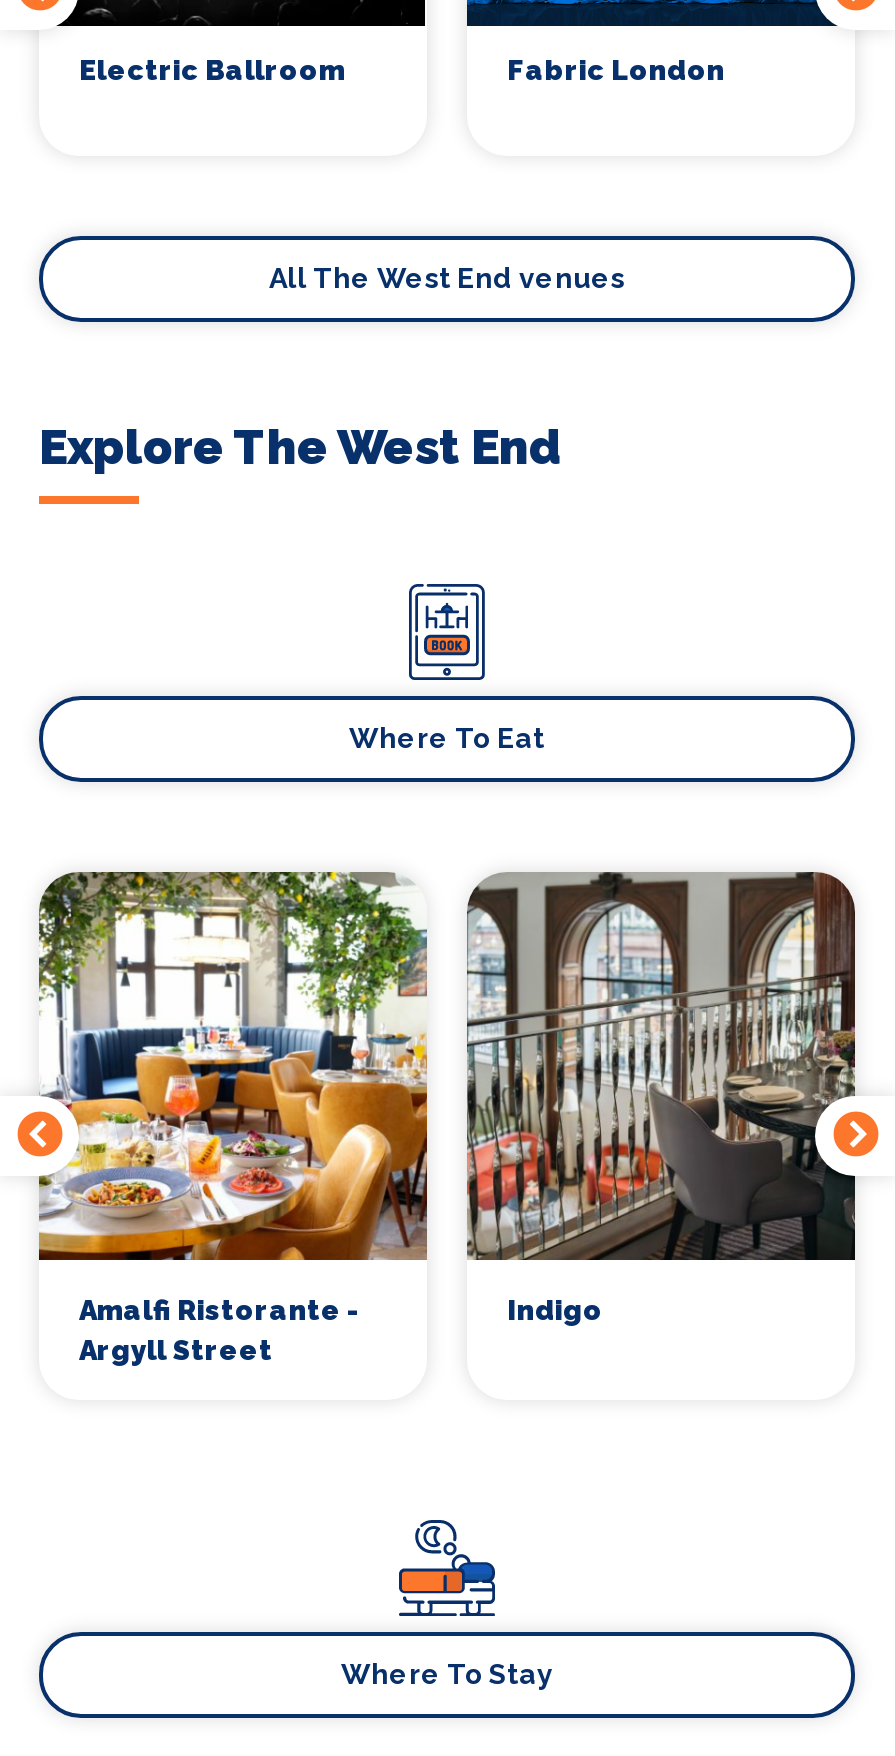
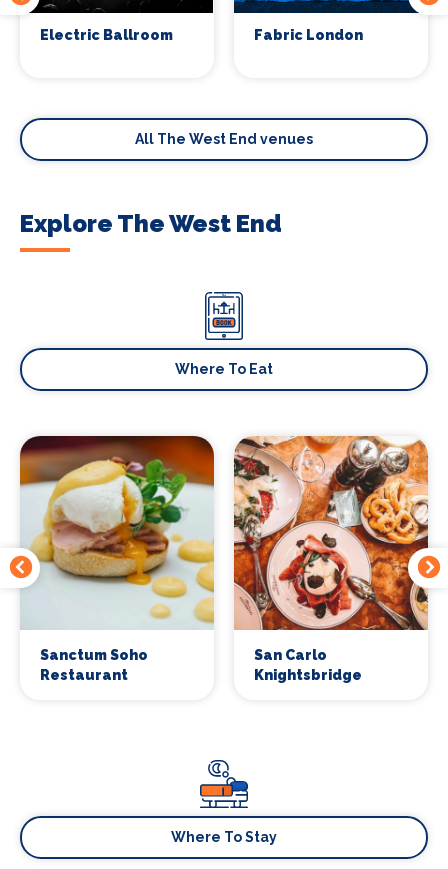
- [image]
- Amalfi Ristorante -
- Argyll Street
+ [image]
+ Sanctum Soho
+ Restaurant

- [image]
- Indigo
+ [image]
+ San Carlo
+ Knightsbridge
